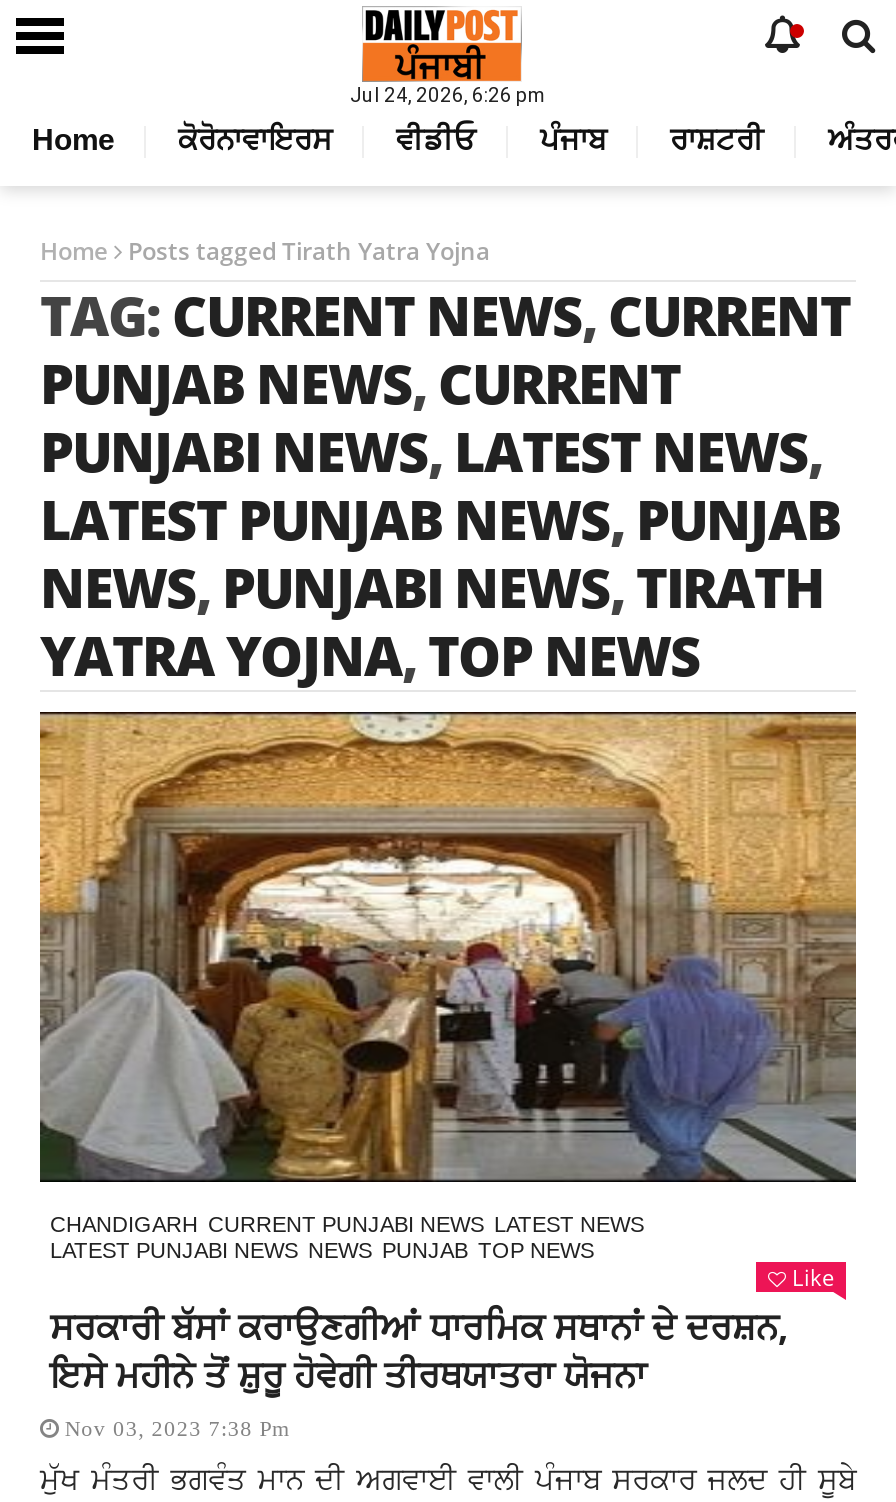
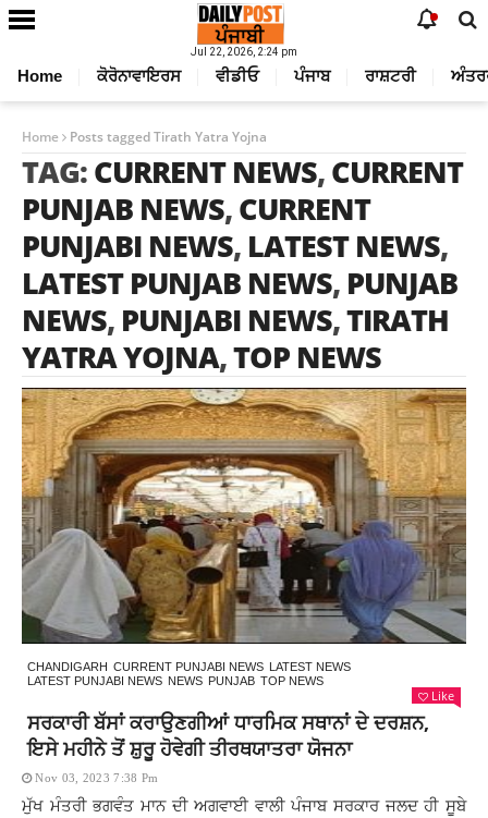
- Jul 24, 2026, 6:26 pm
+ Jul 22, 2026, 2:24 pm
